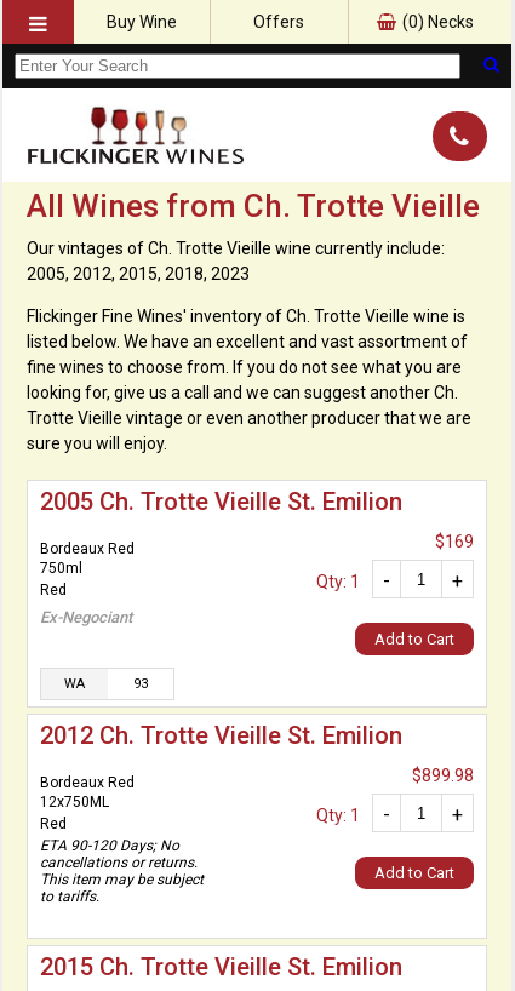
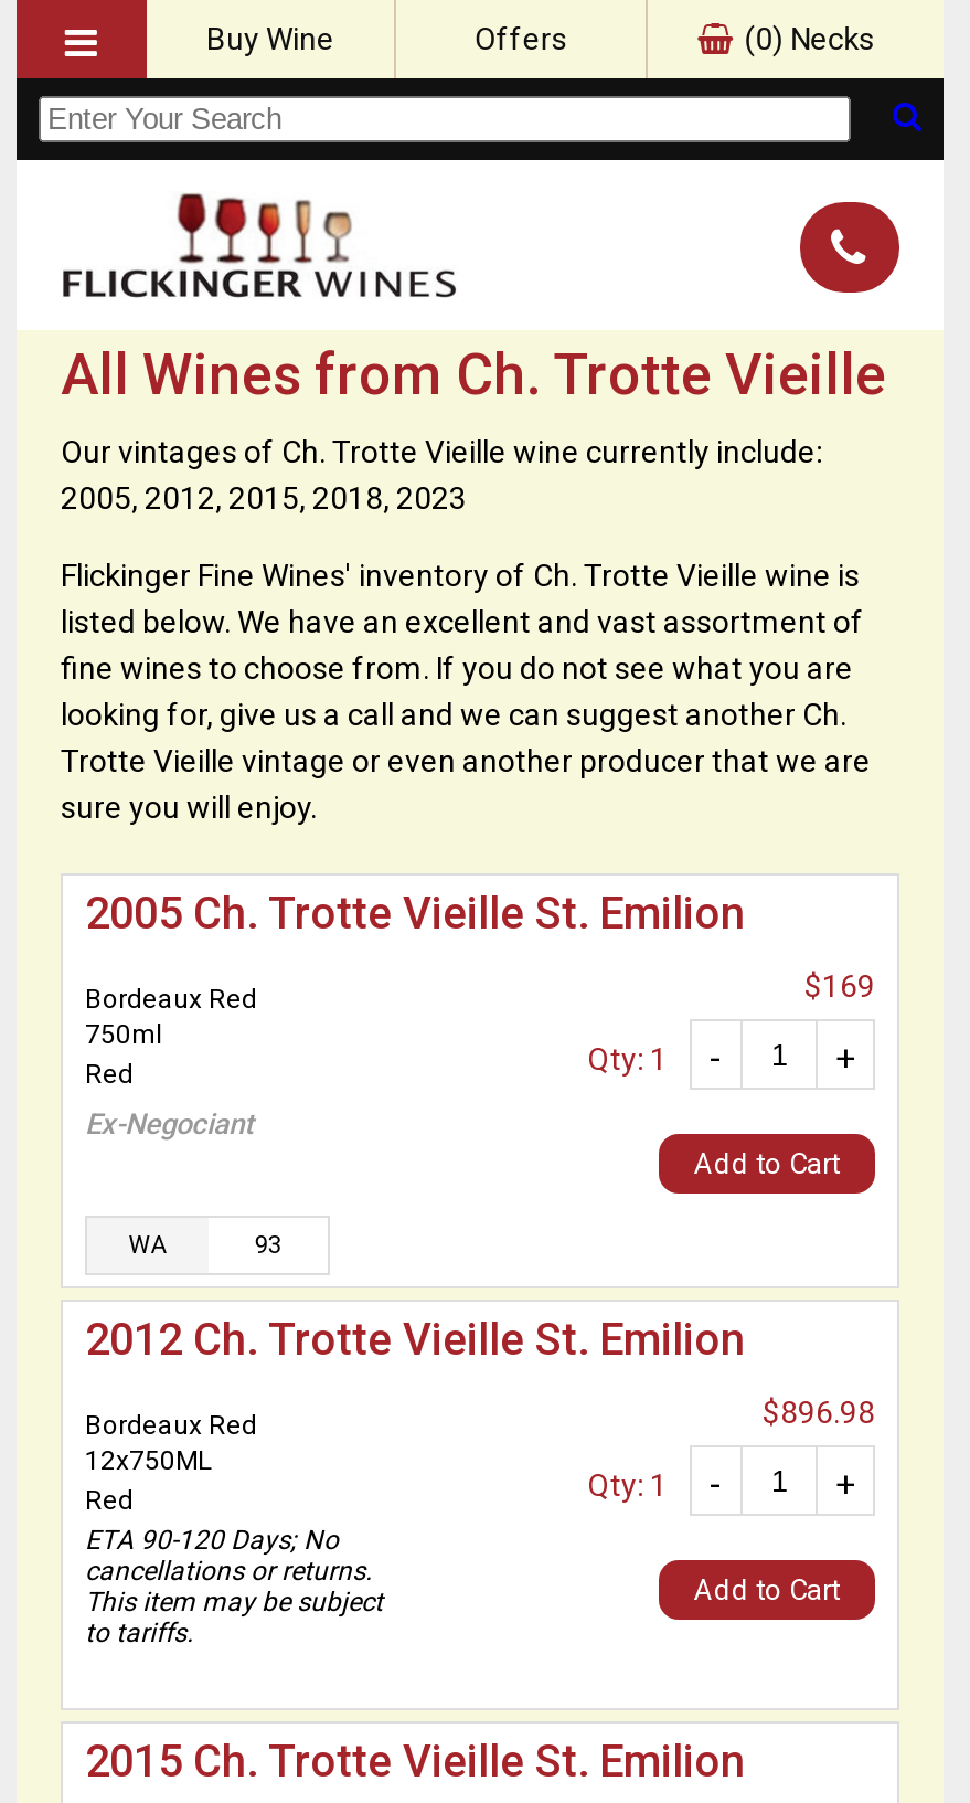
- $899.98
+ $896.98
